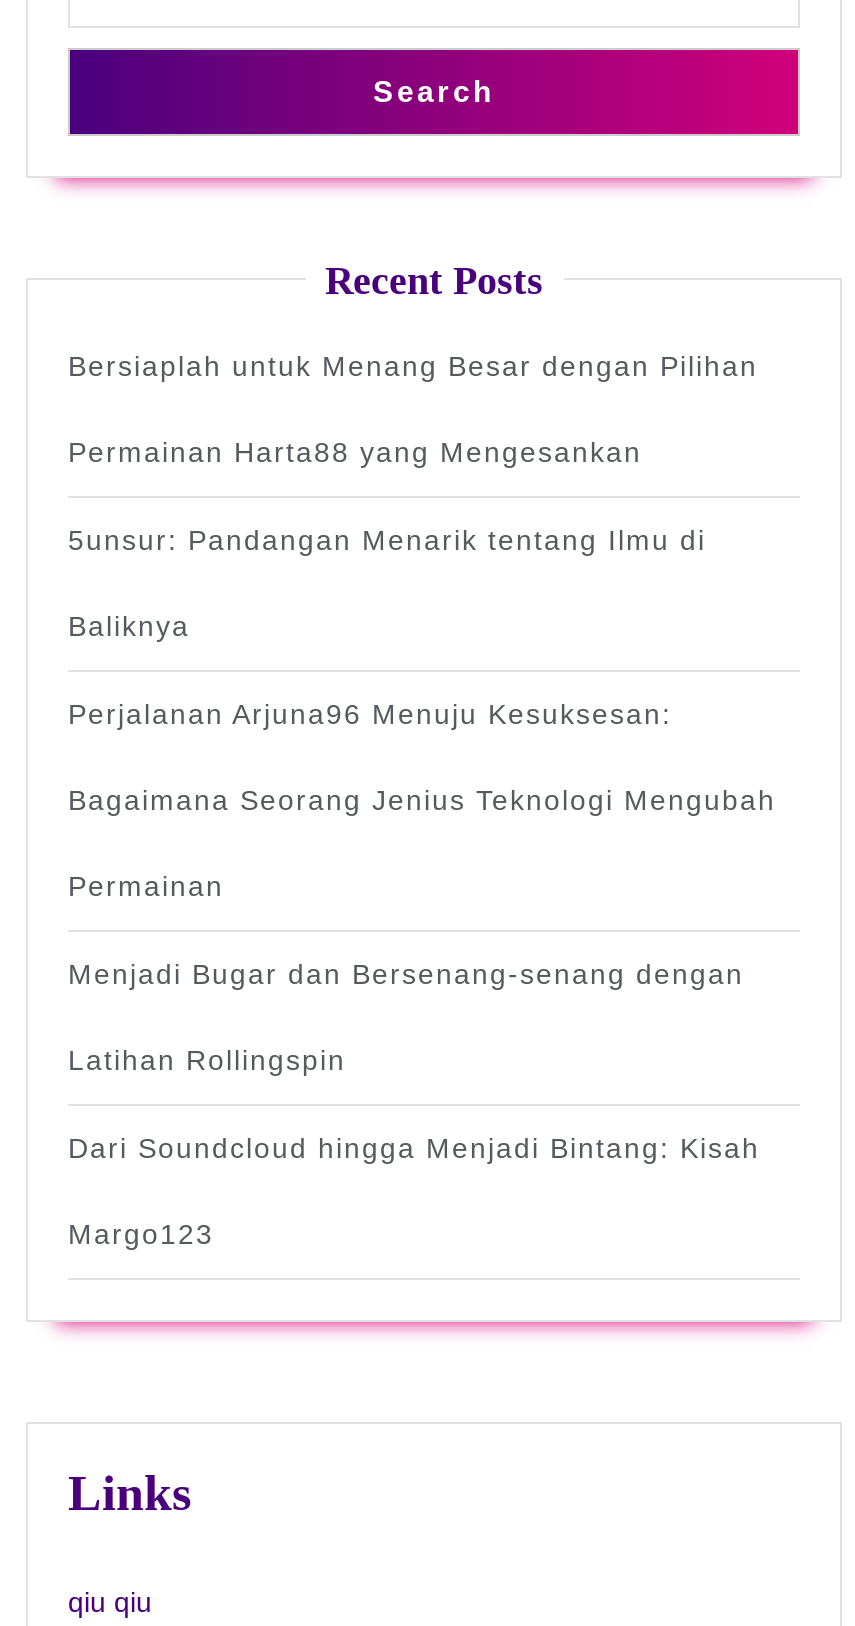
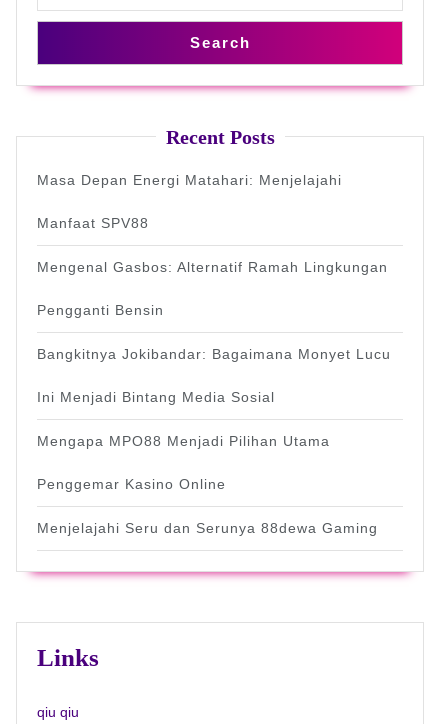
- Bersiaplah untuk Menang Besar dengan Pilihan
- Permainan Harta88 yang Mengesankan
- 5unsur: Pandangan Menarik tentang Ilmu di
- Baliknya
- Perjalanan Arjuna96 Menuju Kesuksesan:
- Bagaimana Seorang Jenius Teknologi Mengubah
- Permainan
- Menjadi Bugar dan Bersenang-senang dengan
- Latihan Rollingspin
- Dari Soundcloud hingga Menjadi Bintang: Kisah
- Margo123
+ Masa Depan Energi Matahari: Menjelajahi
+ Manfaat SPV88
+ Mengenal Gasbos: Alternatif Ramah Lingkungan
+ Pengganti Bensin
+ Bangkitnya Jokibandar: Bagaimana Monyet Lucu
+ Ini Menjadi Bintang Media Sosial
+ Mengapa MPO88 Menjadi Pilihan Utama
+ Penggemar Kasino Online
+ Menjelajahi Seru dan Serunya 88dewa Gaming
